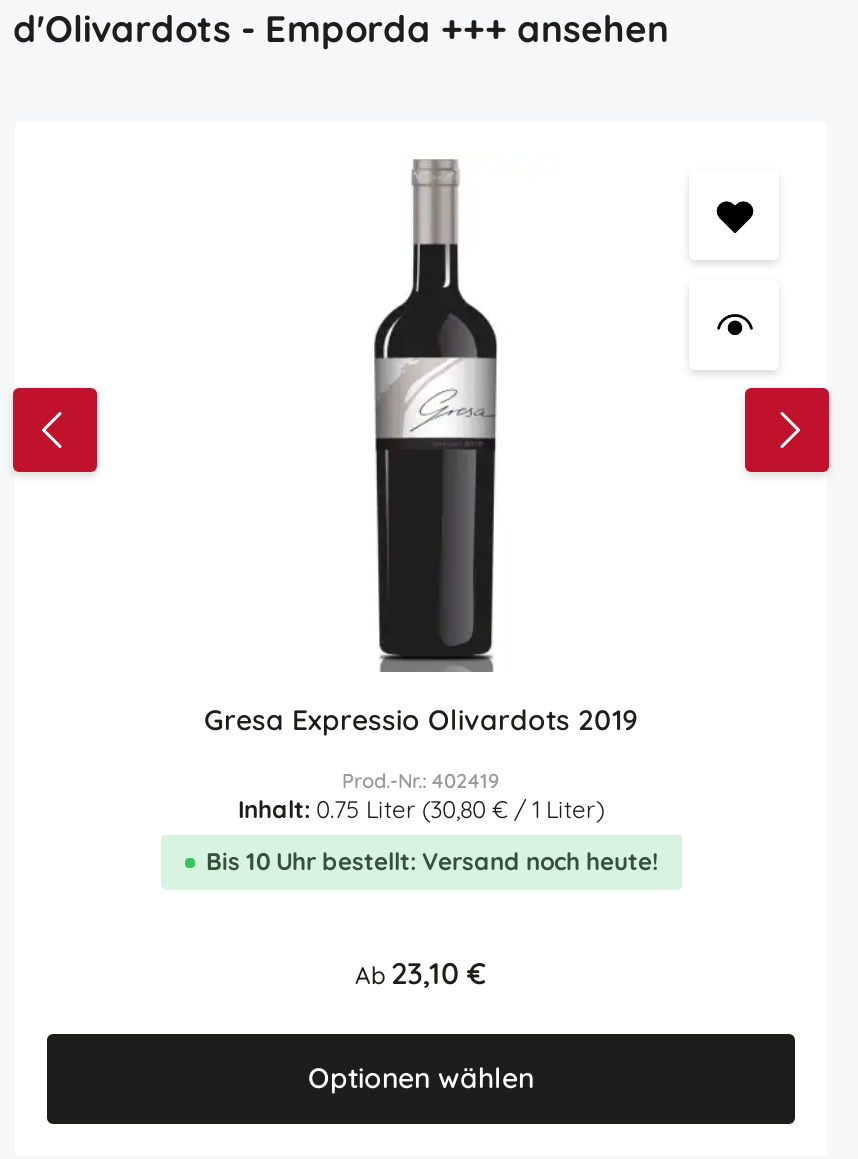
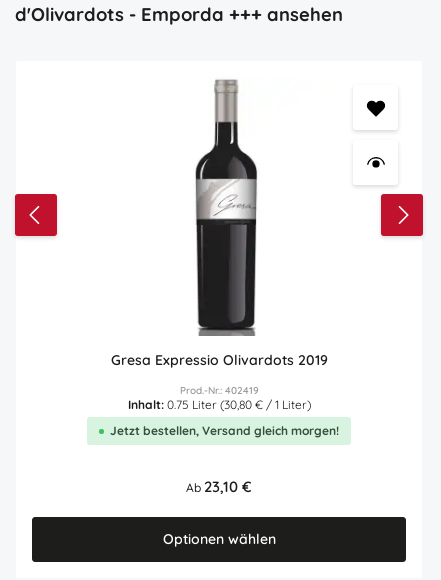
- Bis 10 Uhr bestellt: Versand noch heute!
+ Jetzt bestellen, Versand gleich morgen!
